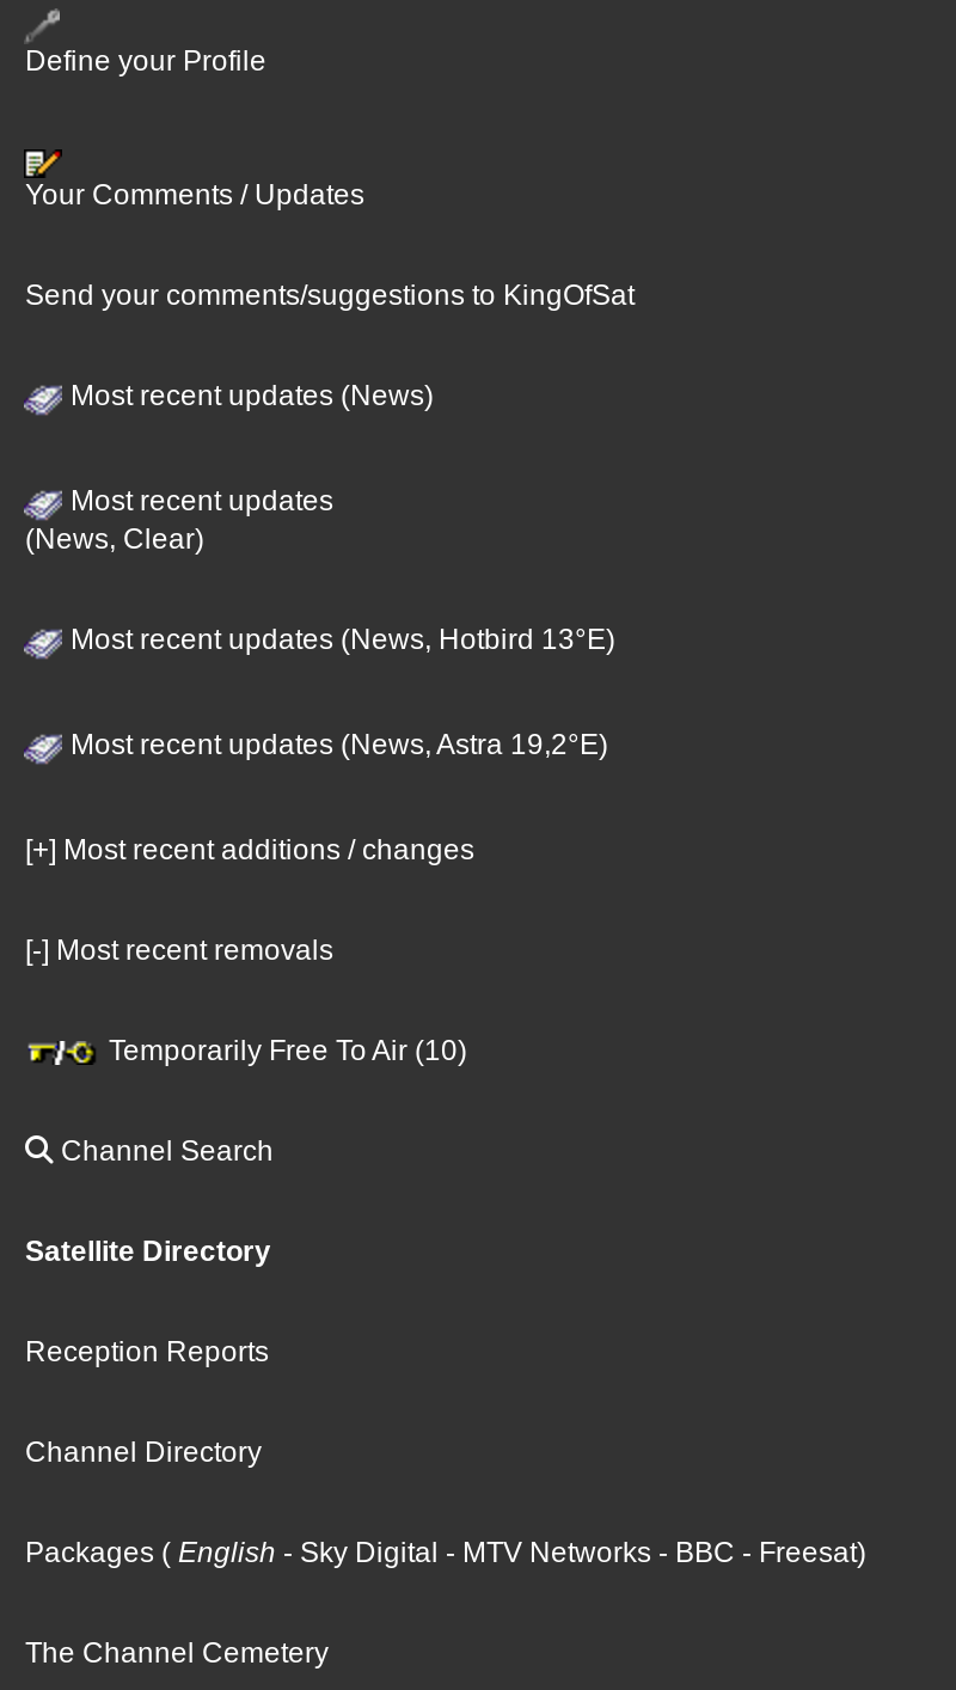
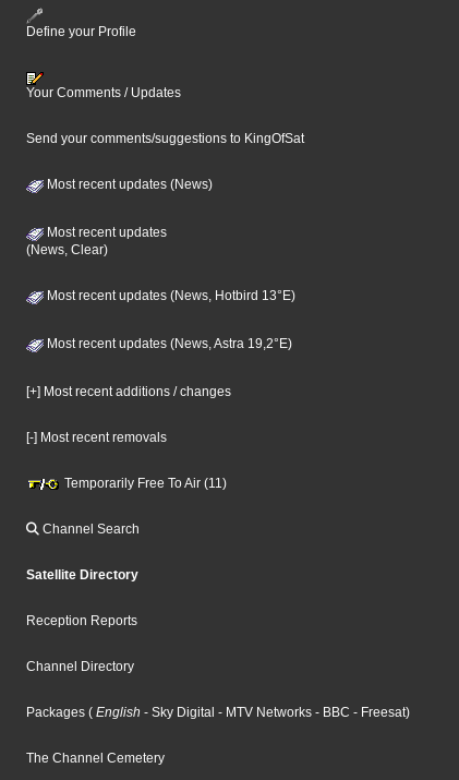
- Temporarily Free To Air (10)
+ Temporarily Free To Air (11)
